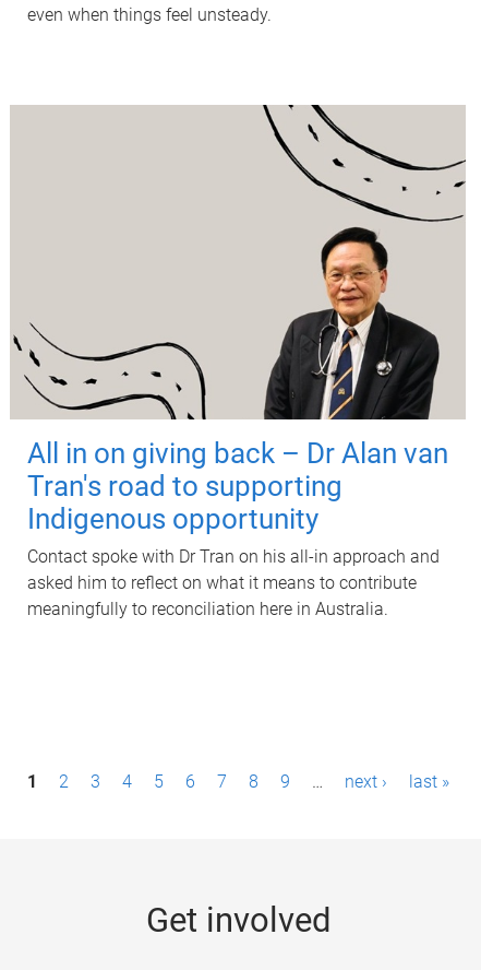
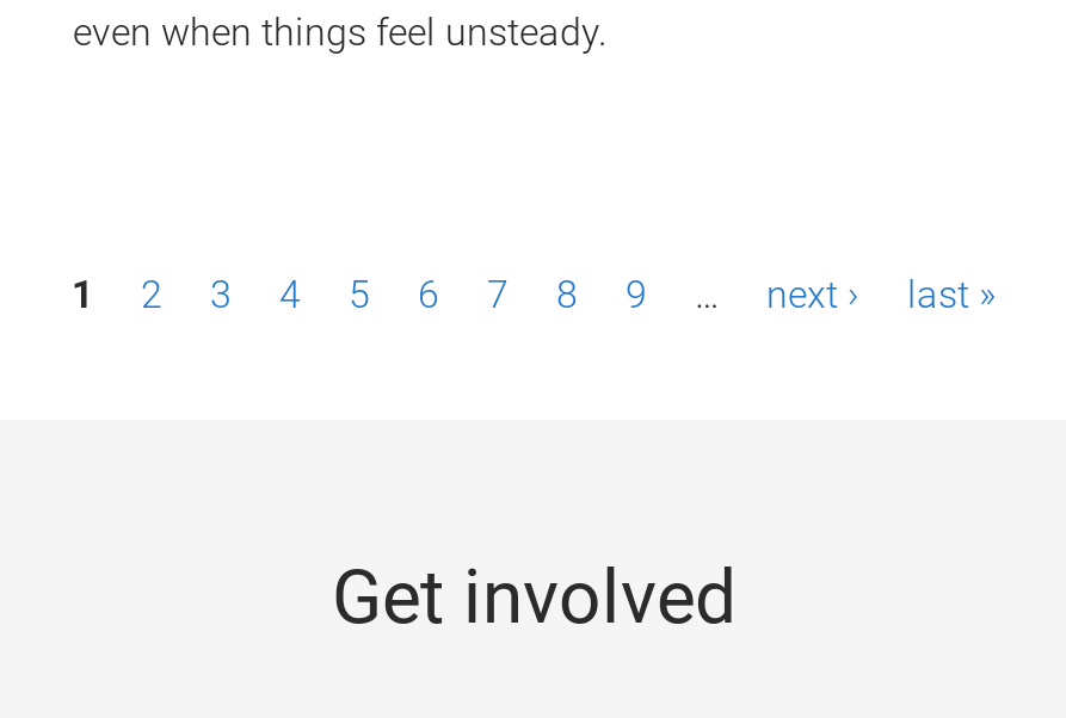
- [image]
- All in on giving back – Dr Alan van
- Tran's road to supporting
- Indigenous opportunity
- Contact spoke with Dr Tran on his all-in approach and
- asked him to reflect on what it means to contribute
- meaningfully to reconciliation here in Australia.
